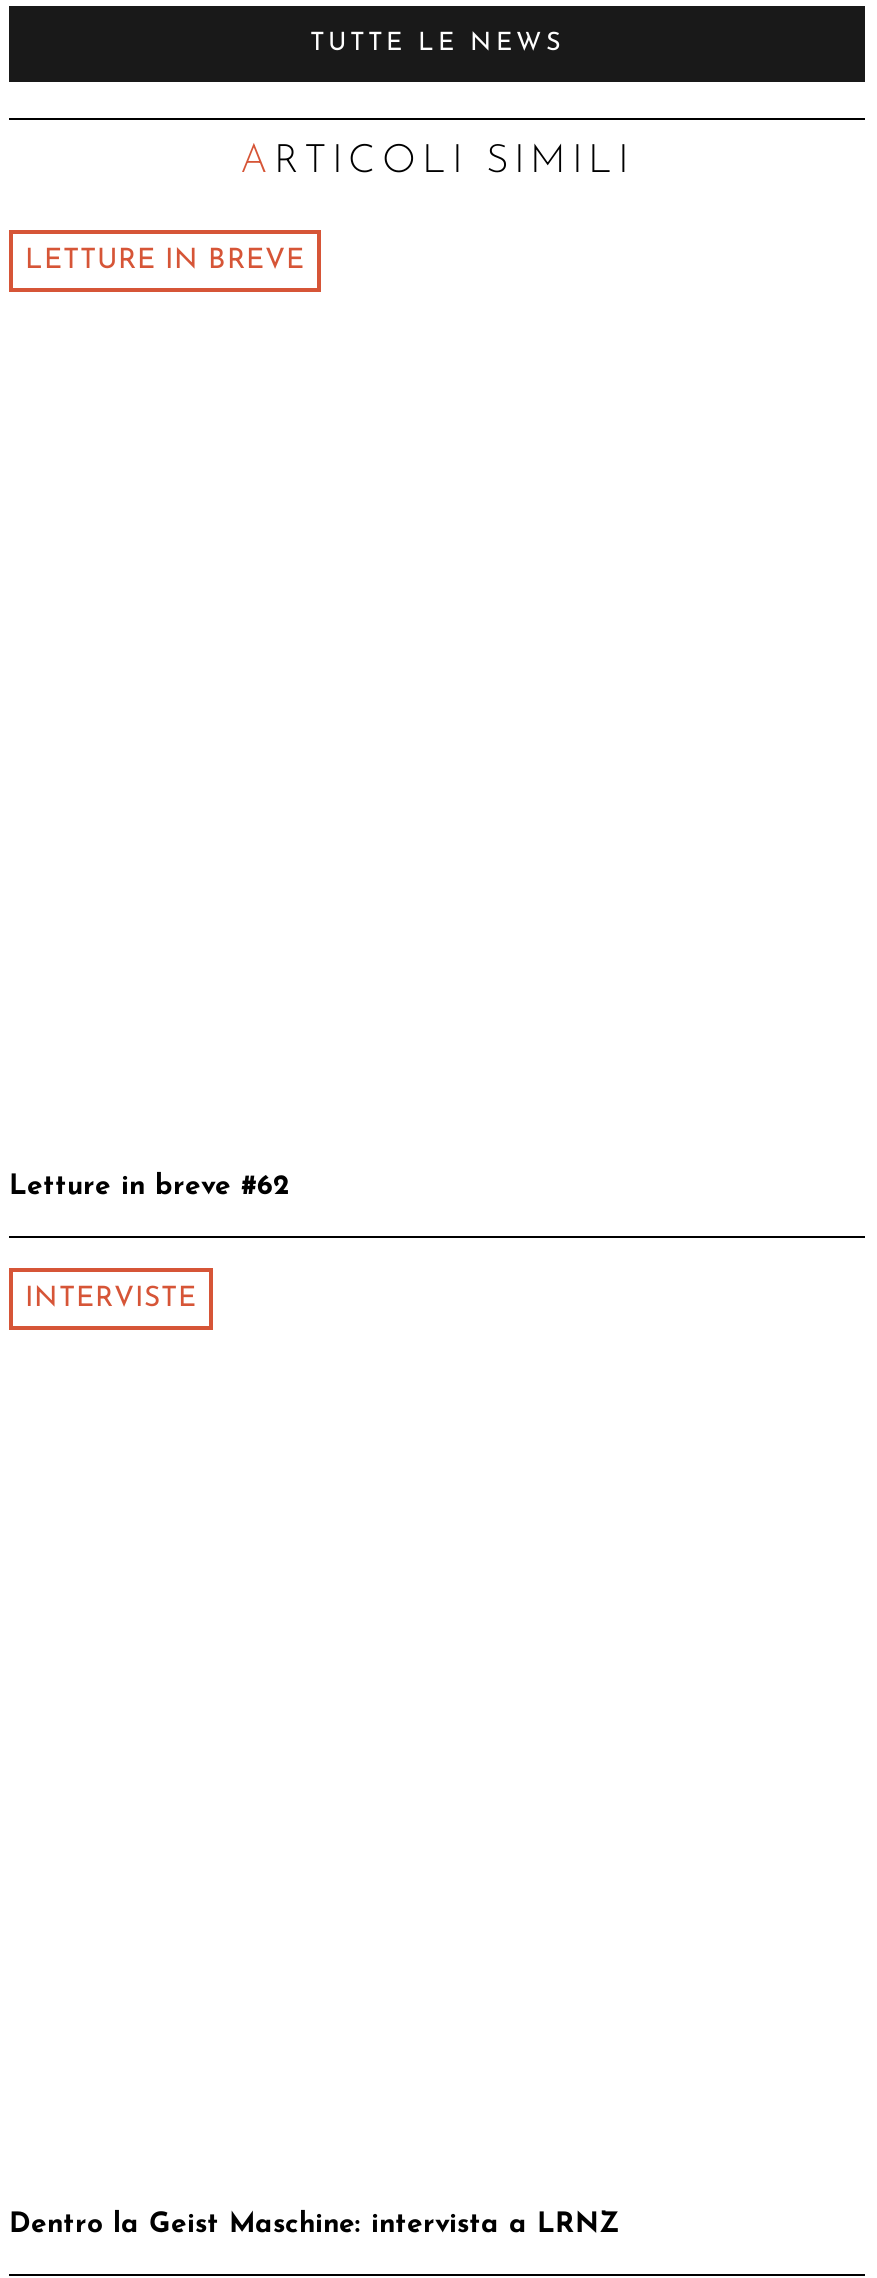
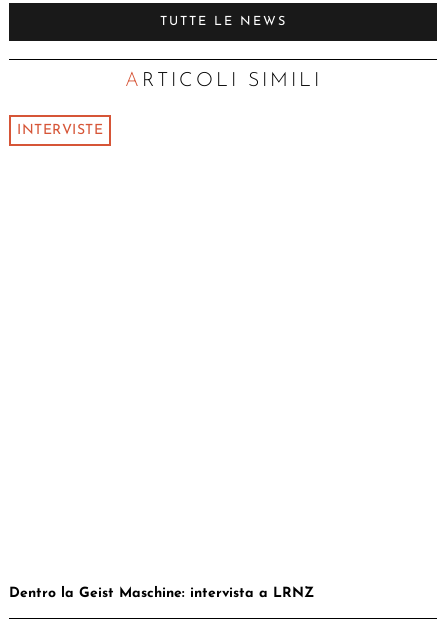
- LETTURE IN BREVE

- Letture in breve #62
